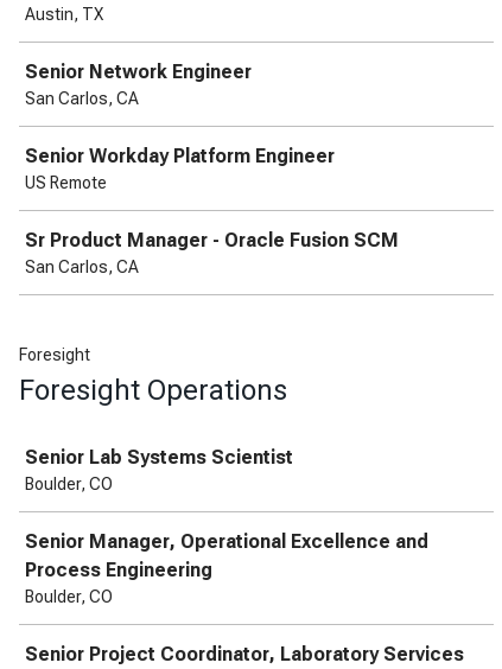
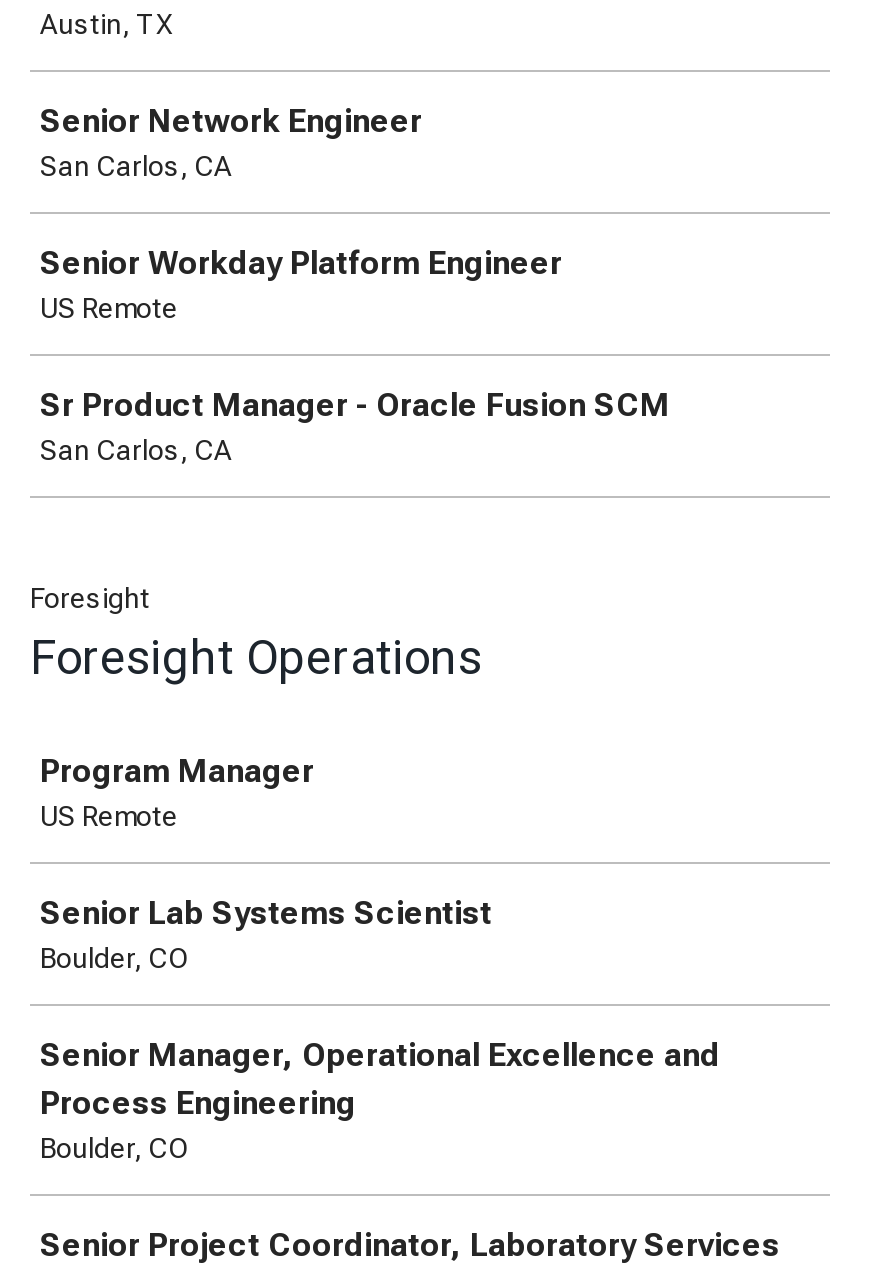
+ Program Manager
+ US Remote
